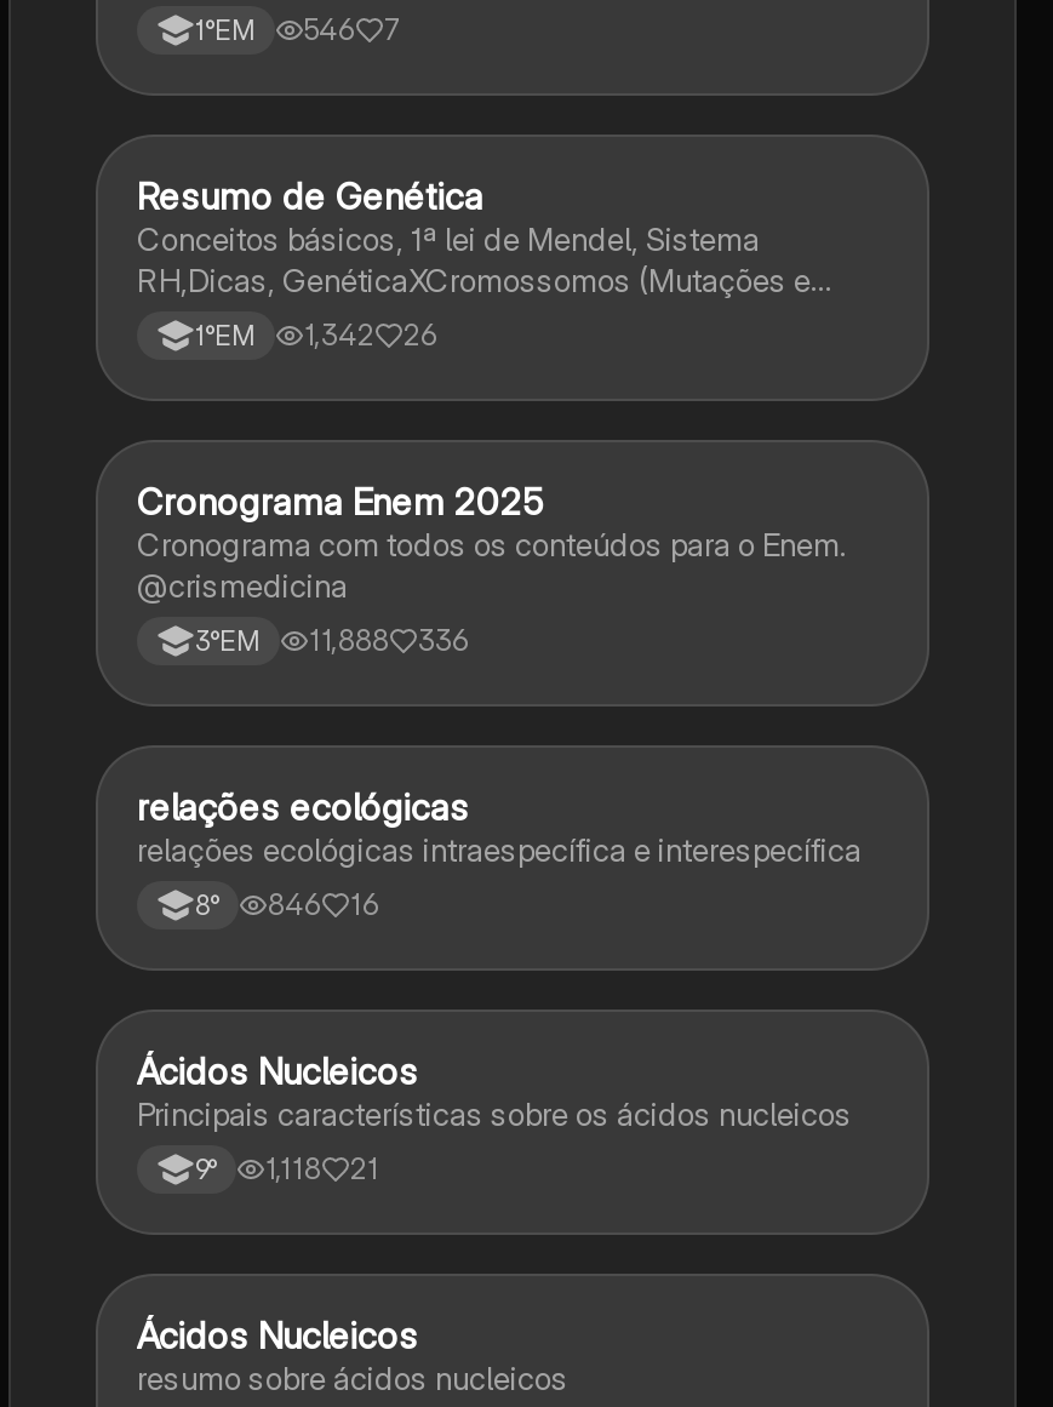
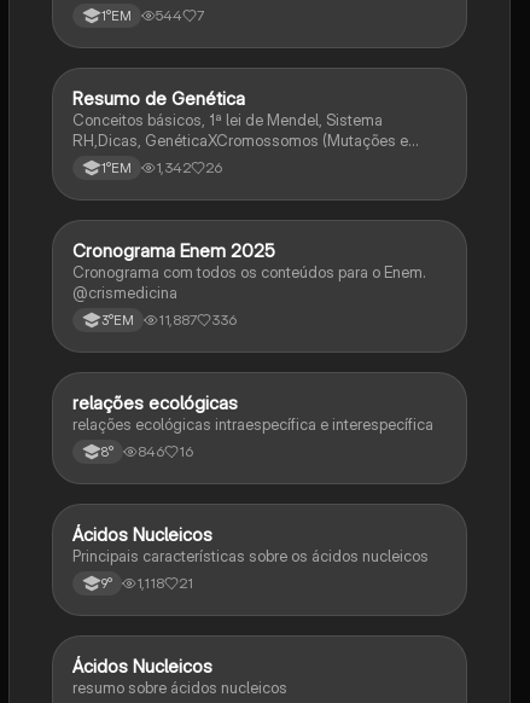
- 1°EM 546 7
+ 1°EM 544 7

- 11,888
+ 11,887
